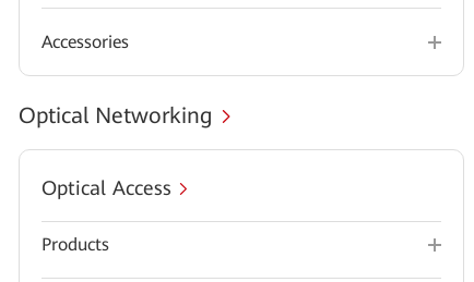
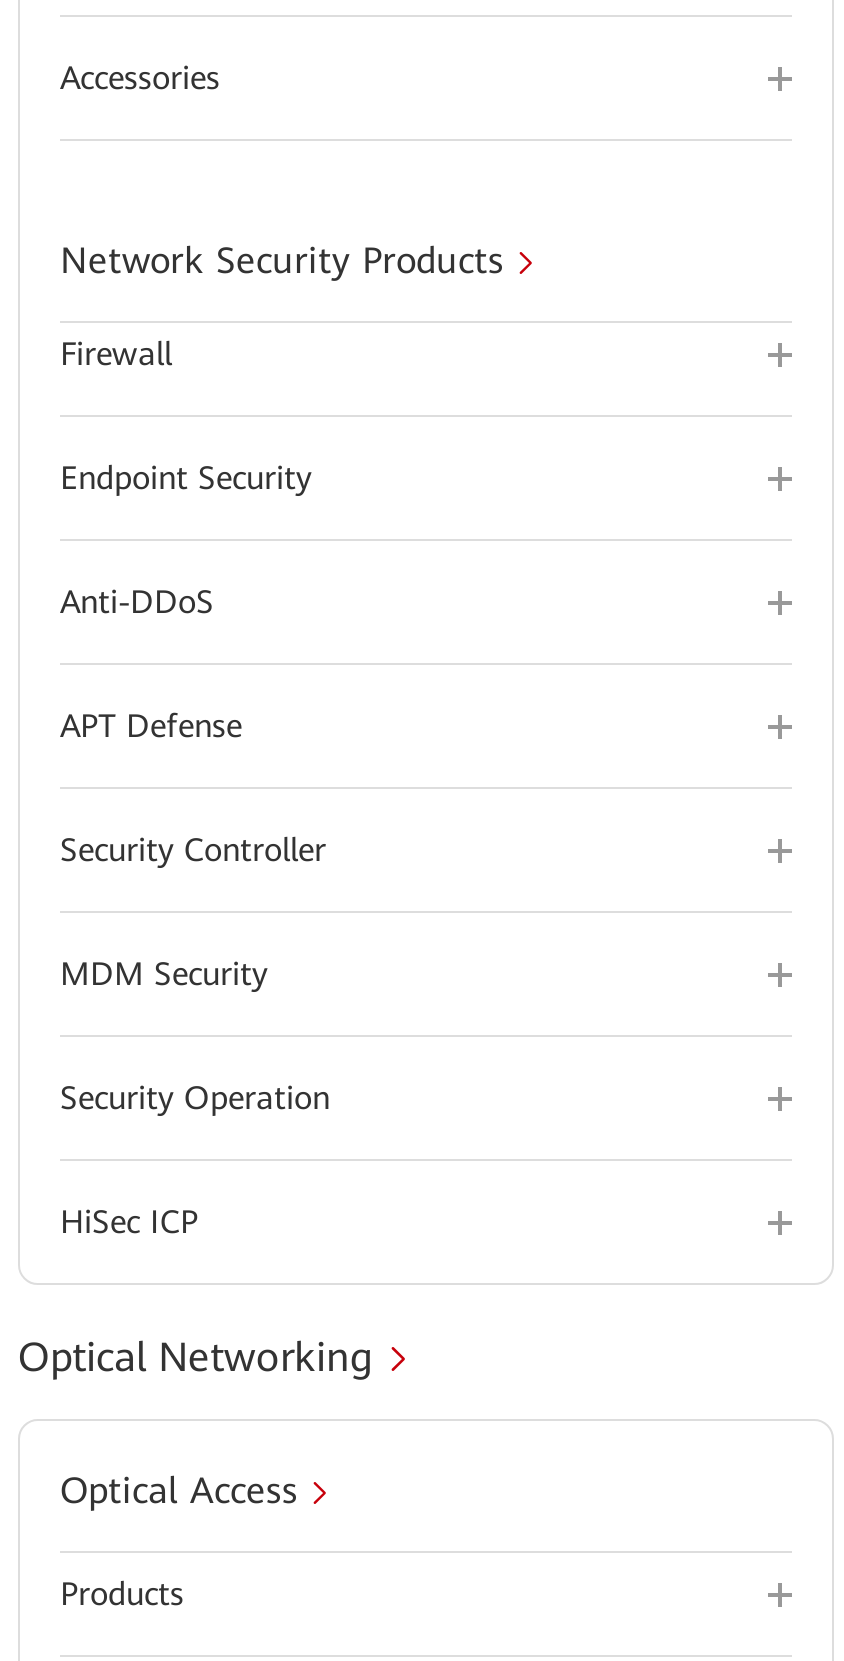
+ Network Security Products
+ Firewall
+ Endpoint Security
+ Anti-DDoS
+ APT Defense
+ Security Controller
+ MDM Security
+ Security Operation
+ HiSec ICP
